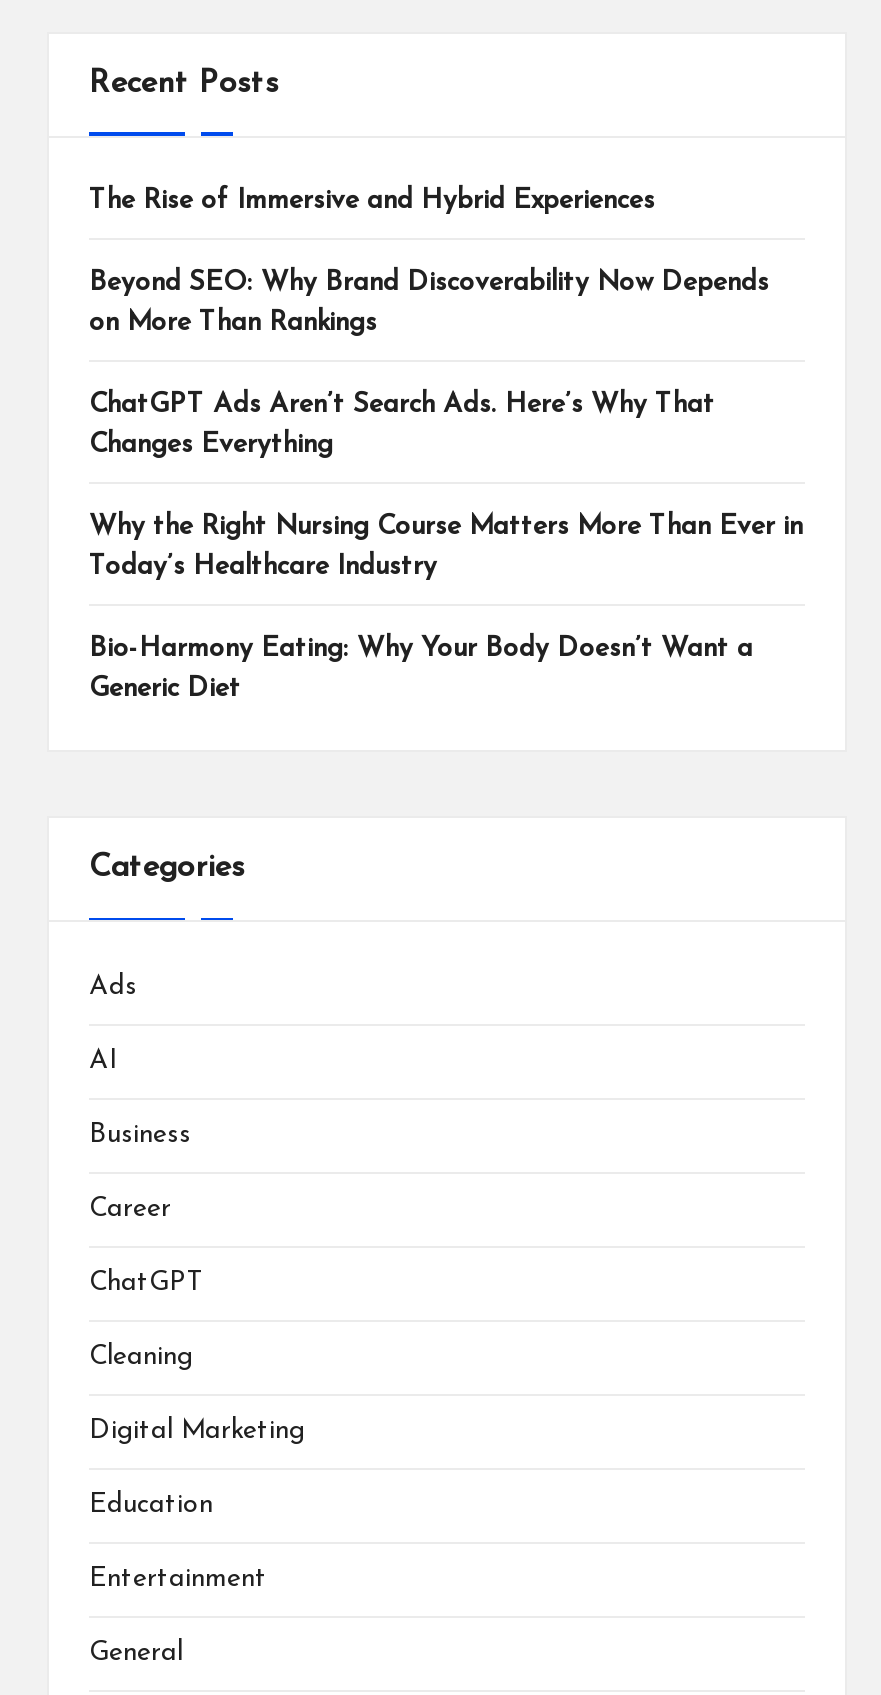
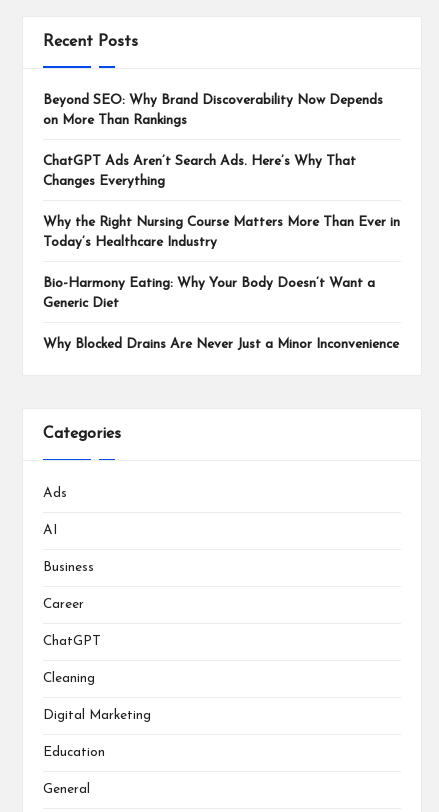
- The Rise of Immersive and Hybrid Experiences

+ Why Blocked Drains Are Never Just a Minor Inconvenience

- Entertainment
